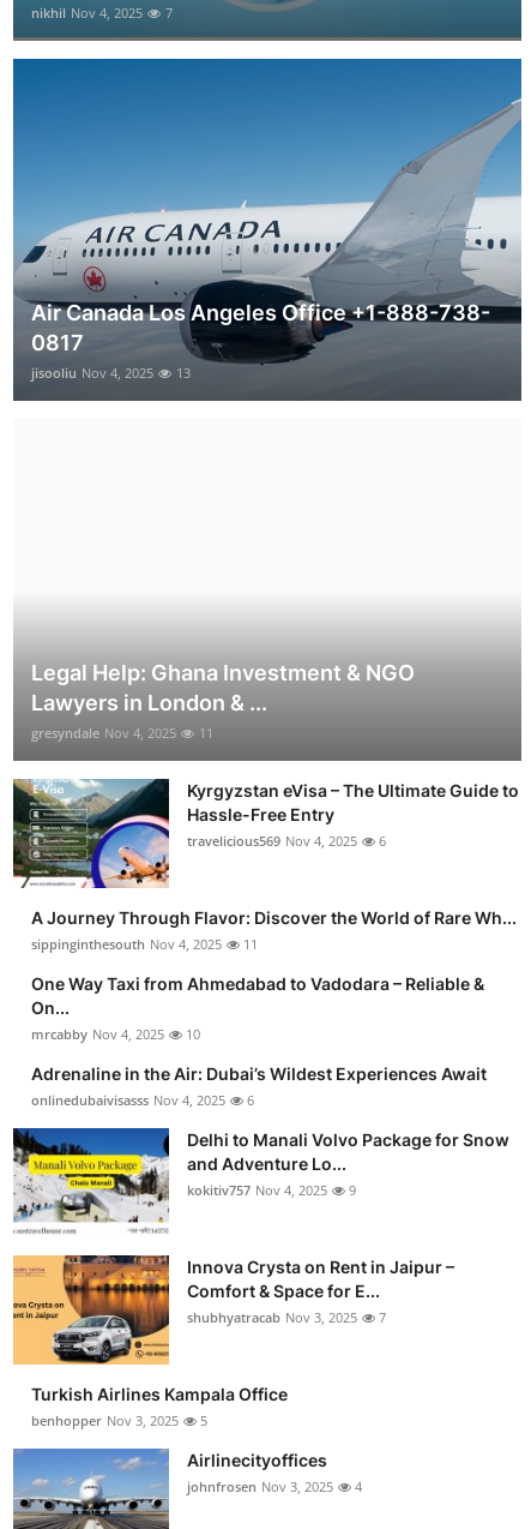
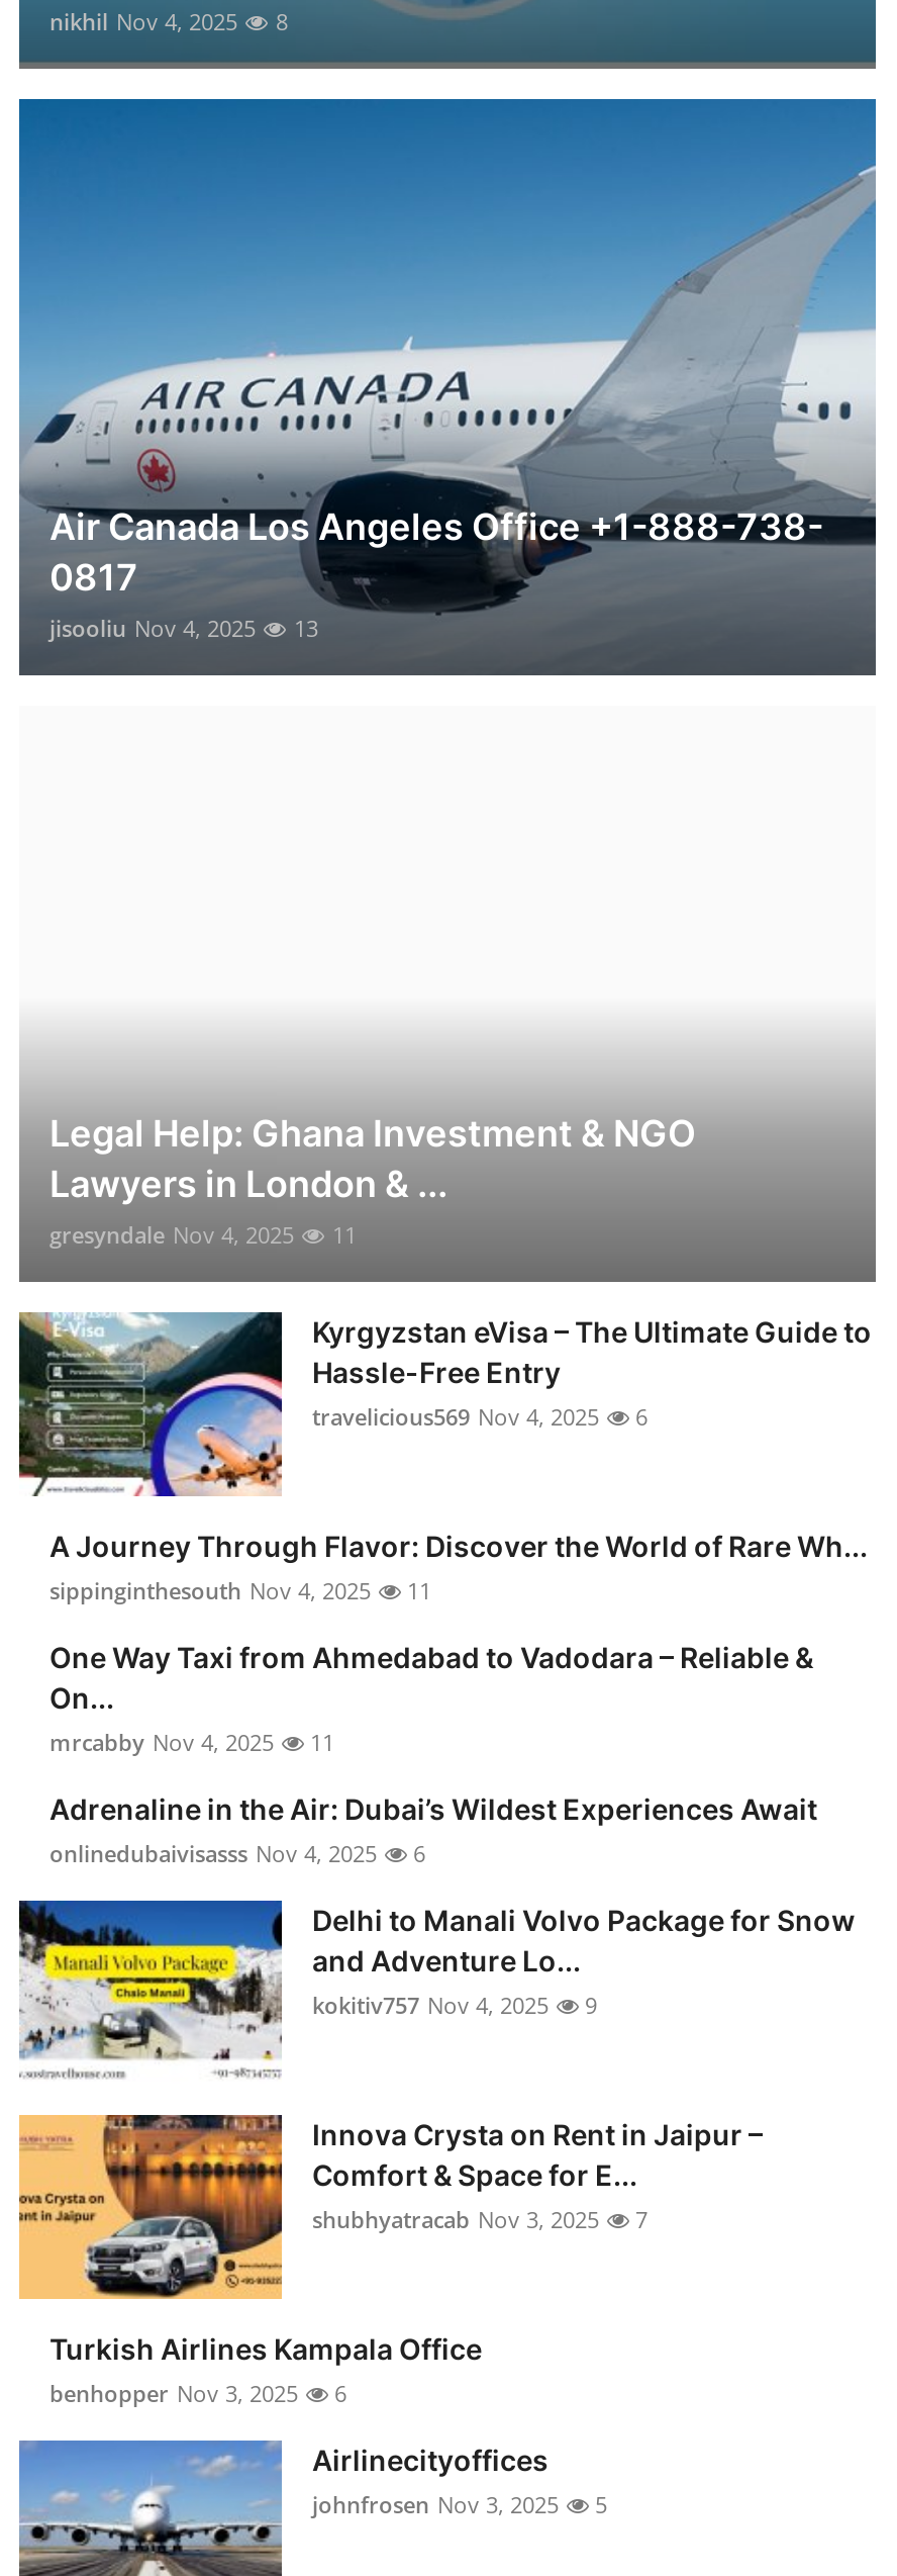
- nikhil Nov 4, 2025 7
+ nikhil Nov 4, 2025 8

- mrcabby Nov 4, 2025 10
+ mrcabby Nov 4, 2025 11

- benhopper Nov 3, 2025 5
+ benhopper Nov 3, 2025 6

- johnfrosen Nov 3, 2025 4
+ johnfrosen Nov 3, 2025 5
